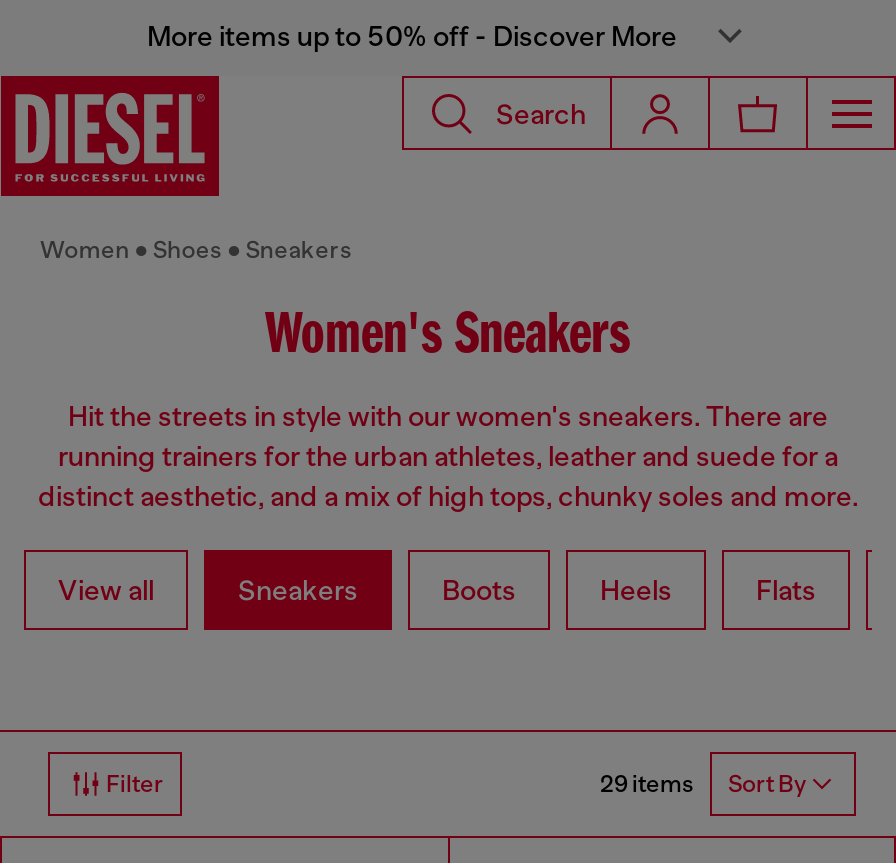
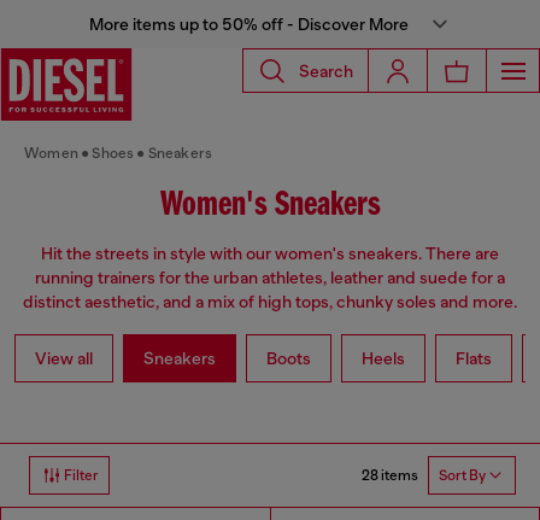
- 29 items Sort By
+ 28 items Sort By
